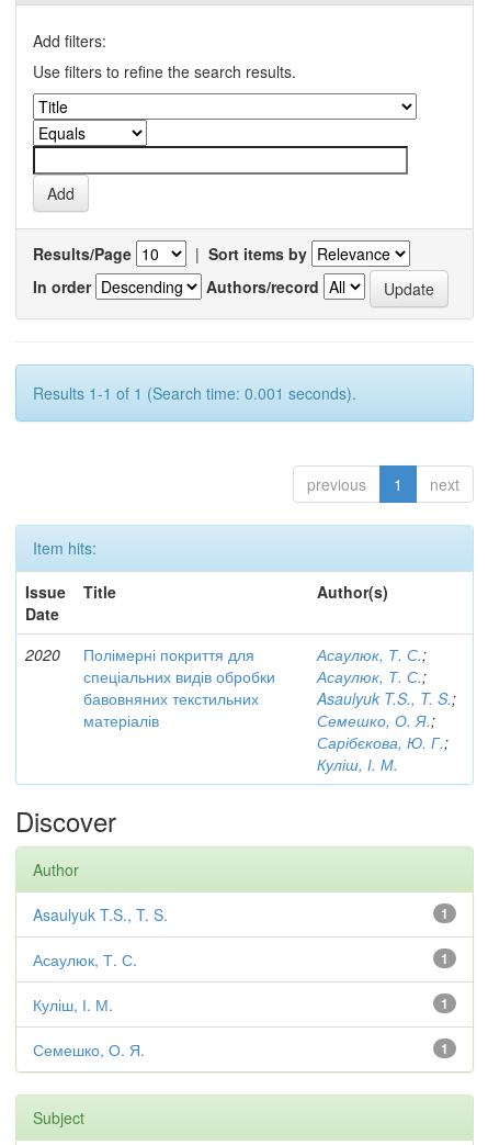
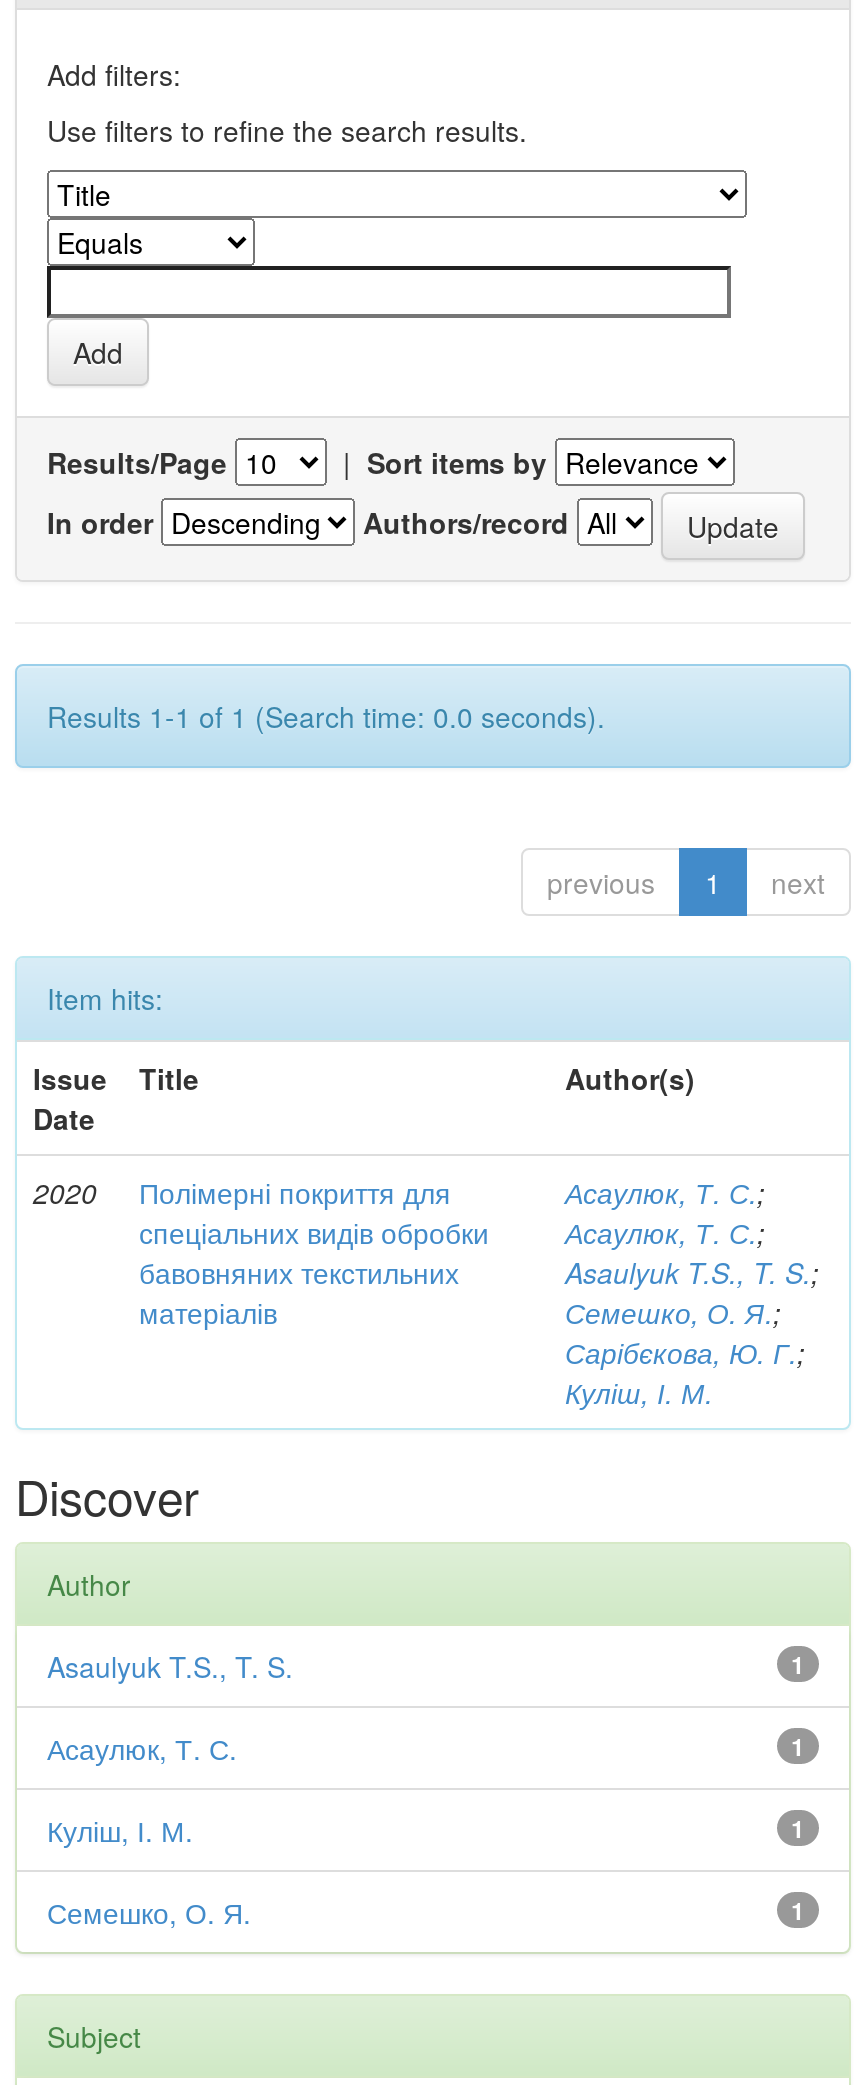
- Results 1-1 of 1 (Search time: 0.001 seconds).
+ Results 1-1 of 1 (Search time: 0.0 seconds).
